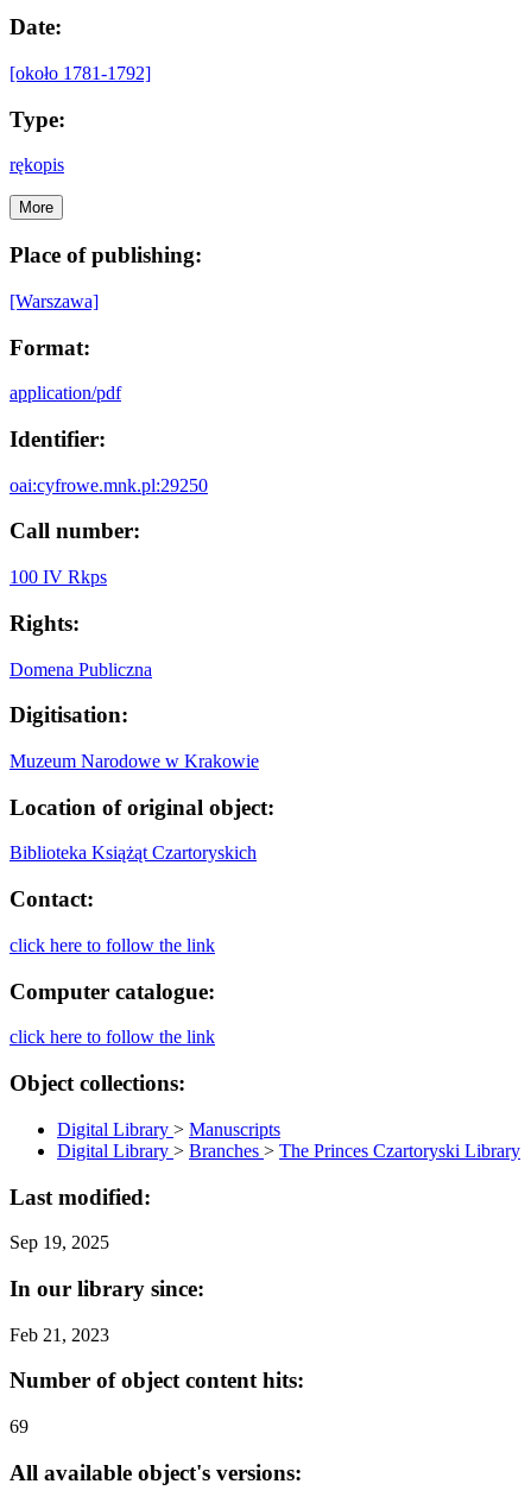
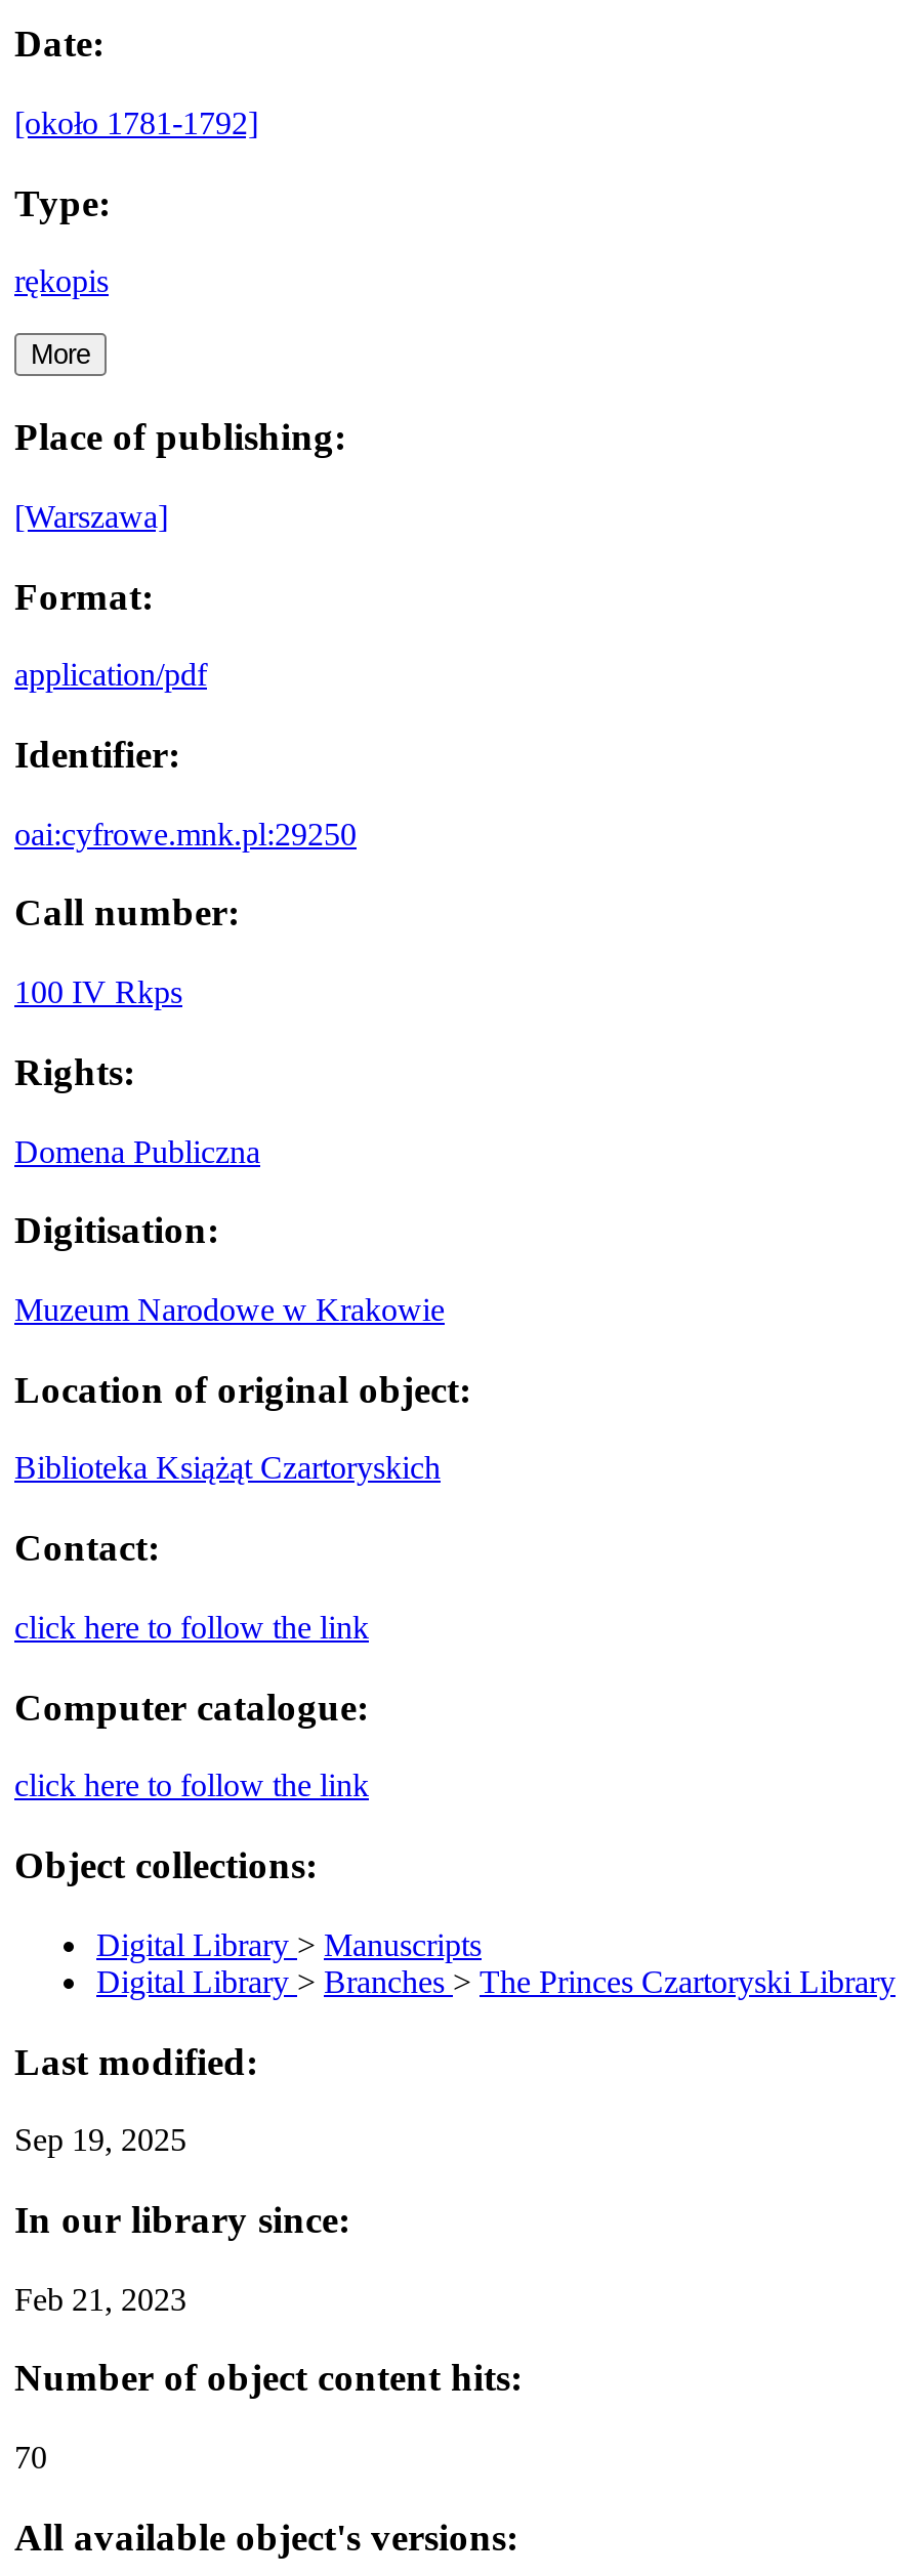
- 69
+ 70
